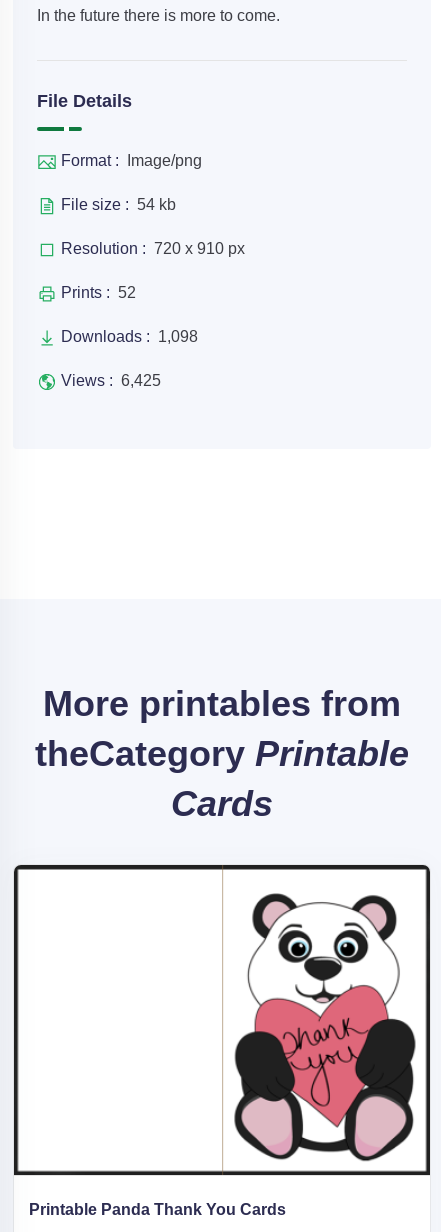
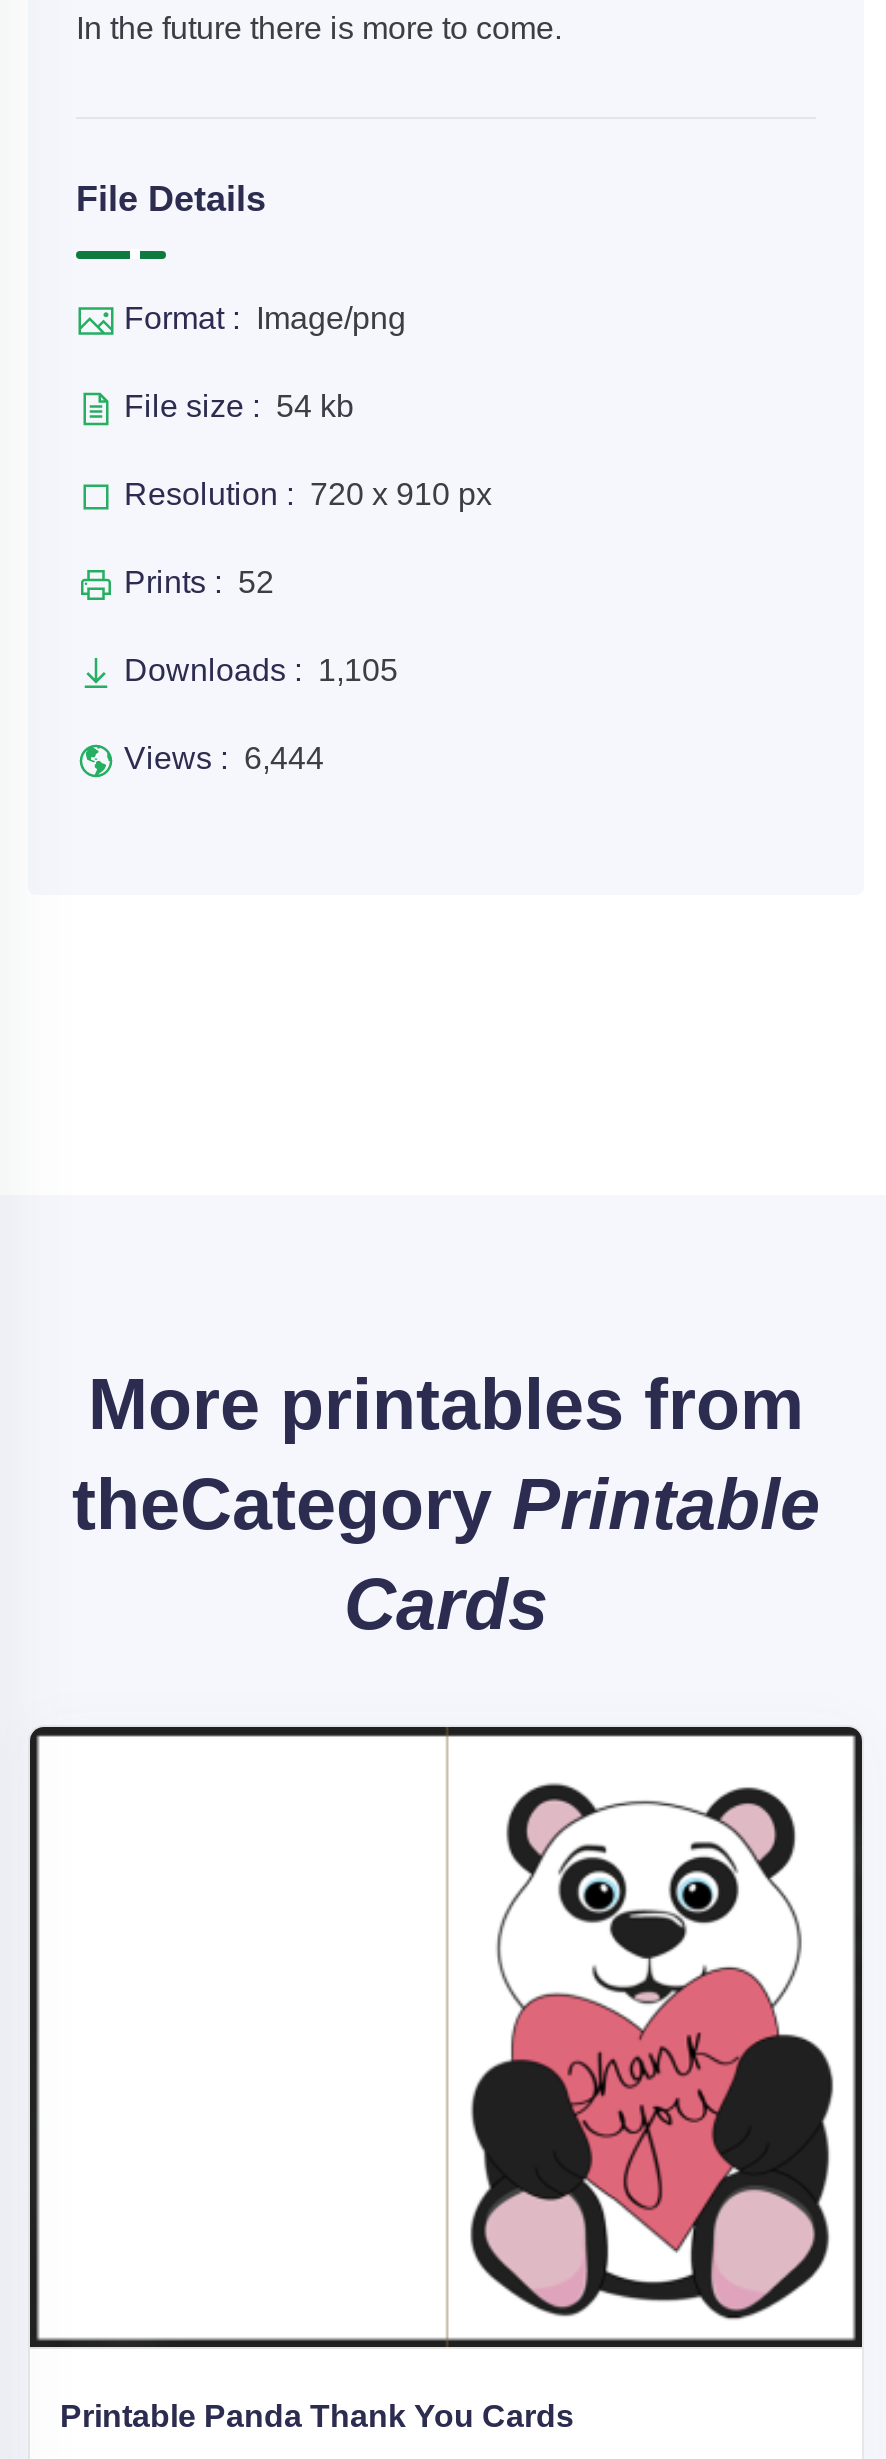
- Downloads : 1,098
+ Downloads : 1,105

- Views : 6,425
+ Views : 6,444
